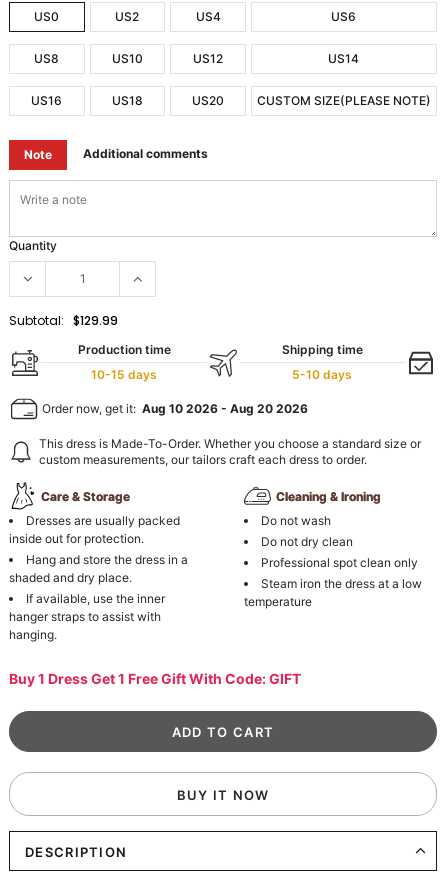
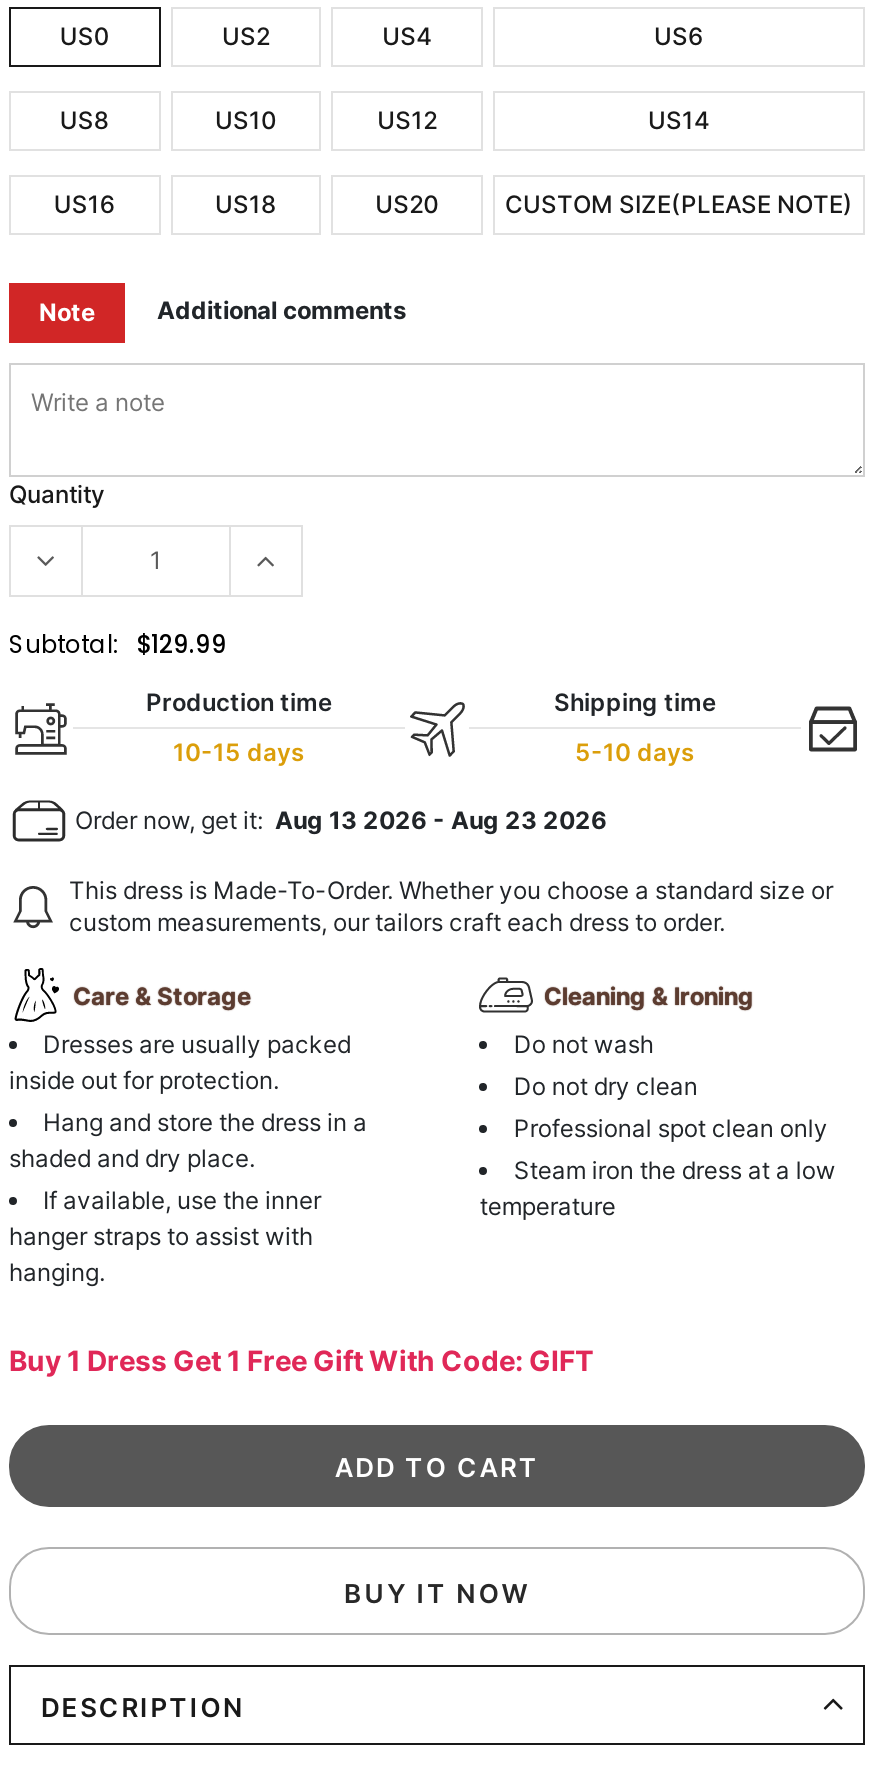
- Order now, get it: Aug 10 2026 - Aug 20 2026
+ Order now, get it: Aug 13 2026 - Aug 23 2026
